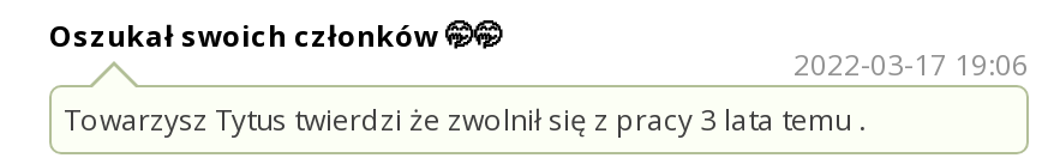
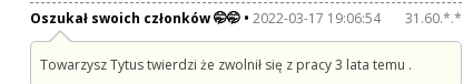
- 2022-03-17 19:06
+ 2022-03-17 19:06:54
+ 31.60.*.*
